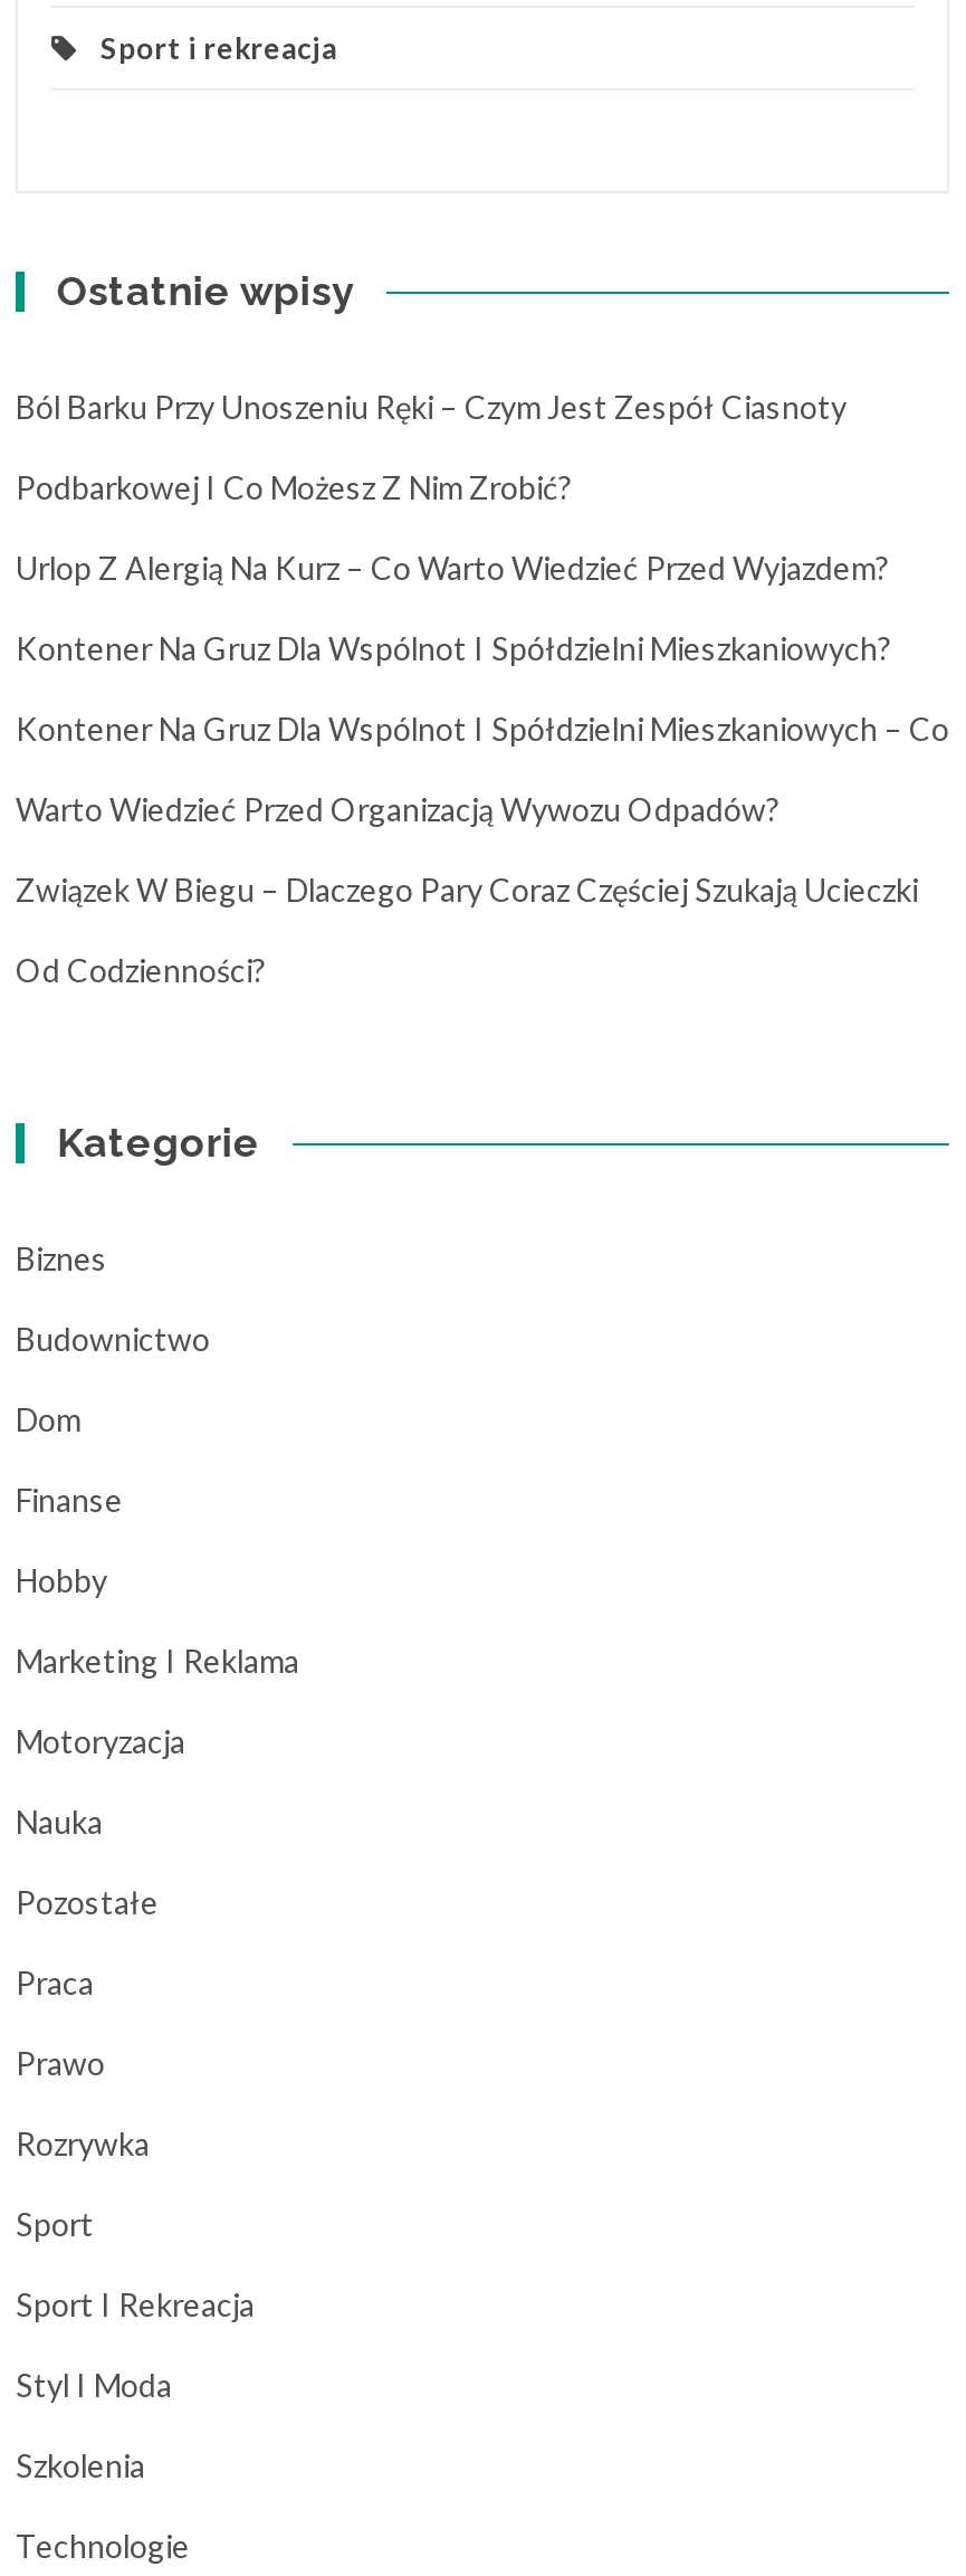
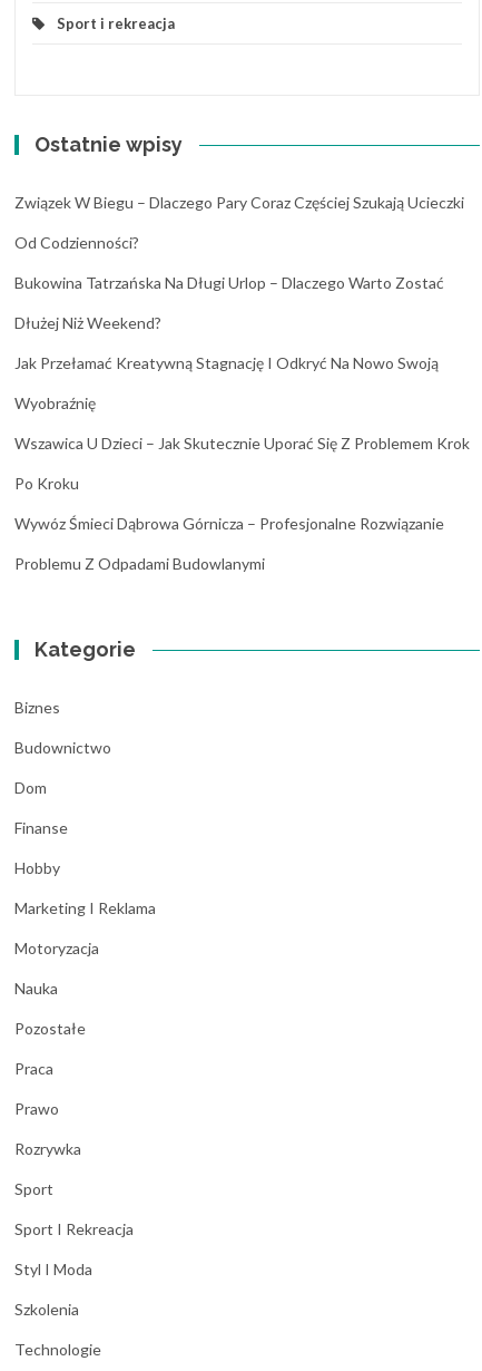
- Ból Barku Przy Unoszeniu Ręki – Czym Jest Zespół Ciasnoty
- Podbarkowej I Co Możesz Z Nim Zrobić?
- Urlop Z Alergią Na Kurz – Co Warto Wiedzieć Przed Wyjazdem?
- Kontener Na Gruz Dla Wspólnot I Spółdzielni Mieszkaniowych?
- Kontener Na Gruz Dla Wspólnot I Spółdzielni Mieszkaniowych – Co
- Warto Wiedzieć Przed Organizacją Wywozu Odpadów?

moved up: Związek W Biegu – Dlaczego Pary Coraz Częściej Szukają Ucieczki | Od Codzienności?

+ Bukowina Tatrzańska Na Długi Urlop – Dlaczego Warto Zostać
+ Dłużej Niż Weekend?
+ Jak Przełamać Kreatywną Stagnację I Odkryć Na Nowo Swoją
+ Wyobraźnię
+ Wszawica U Dzieci – Jak Skutecznie Uporać Się Z Problemem Krok
+ Po Kroku
+ Wywóz Śmieci Dąbrowa Górnicza – Profesjonalne Rozwiązanie
+ Problemu Z Odpadami Budowlanymi
